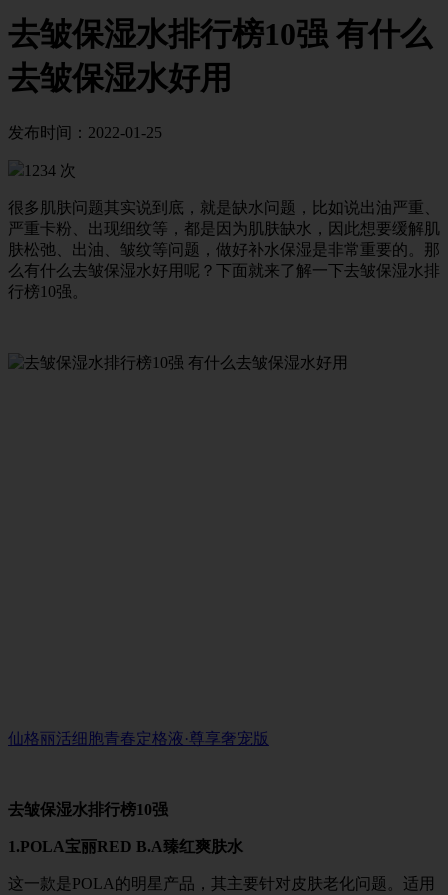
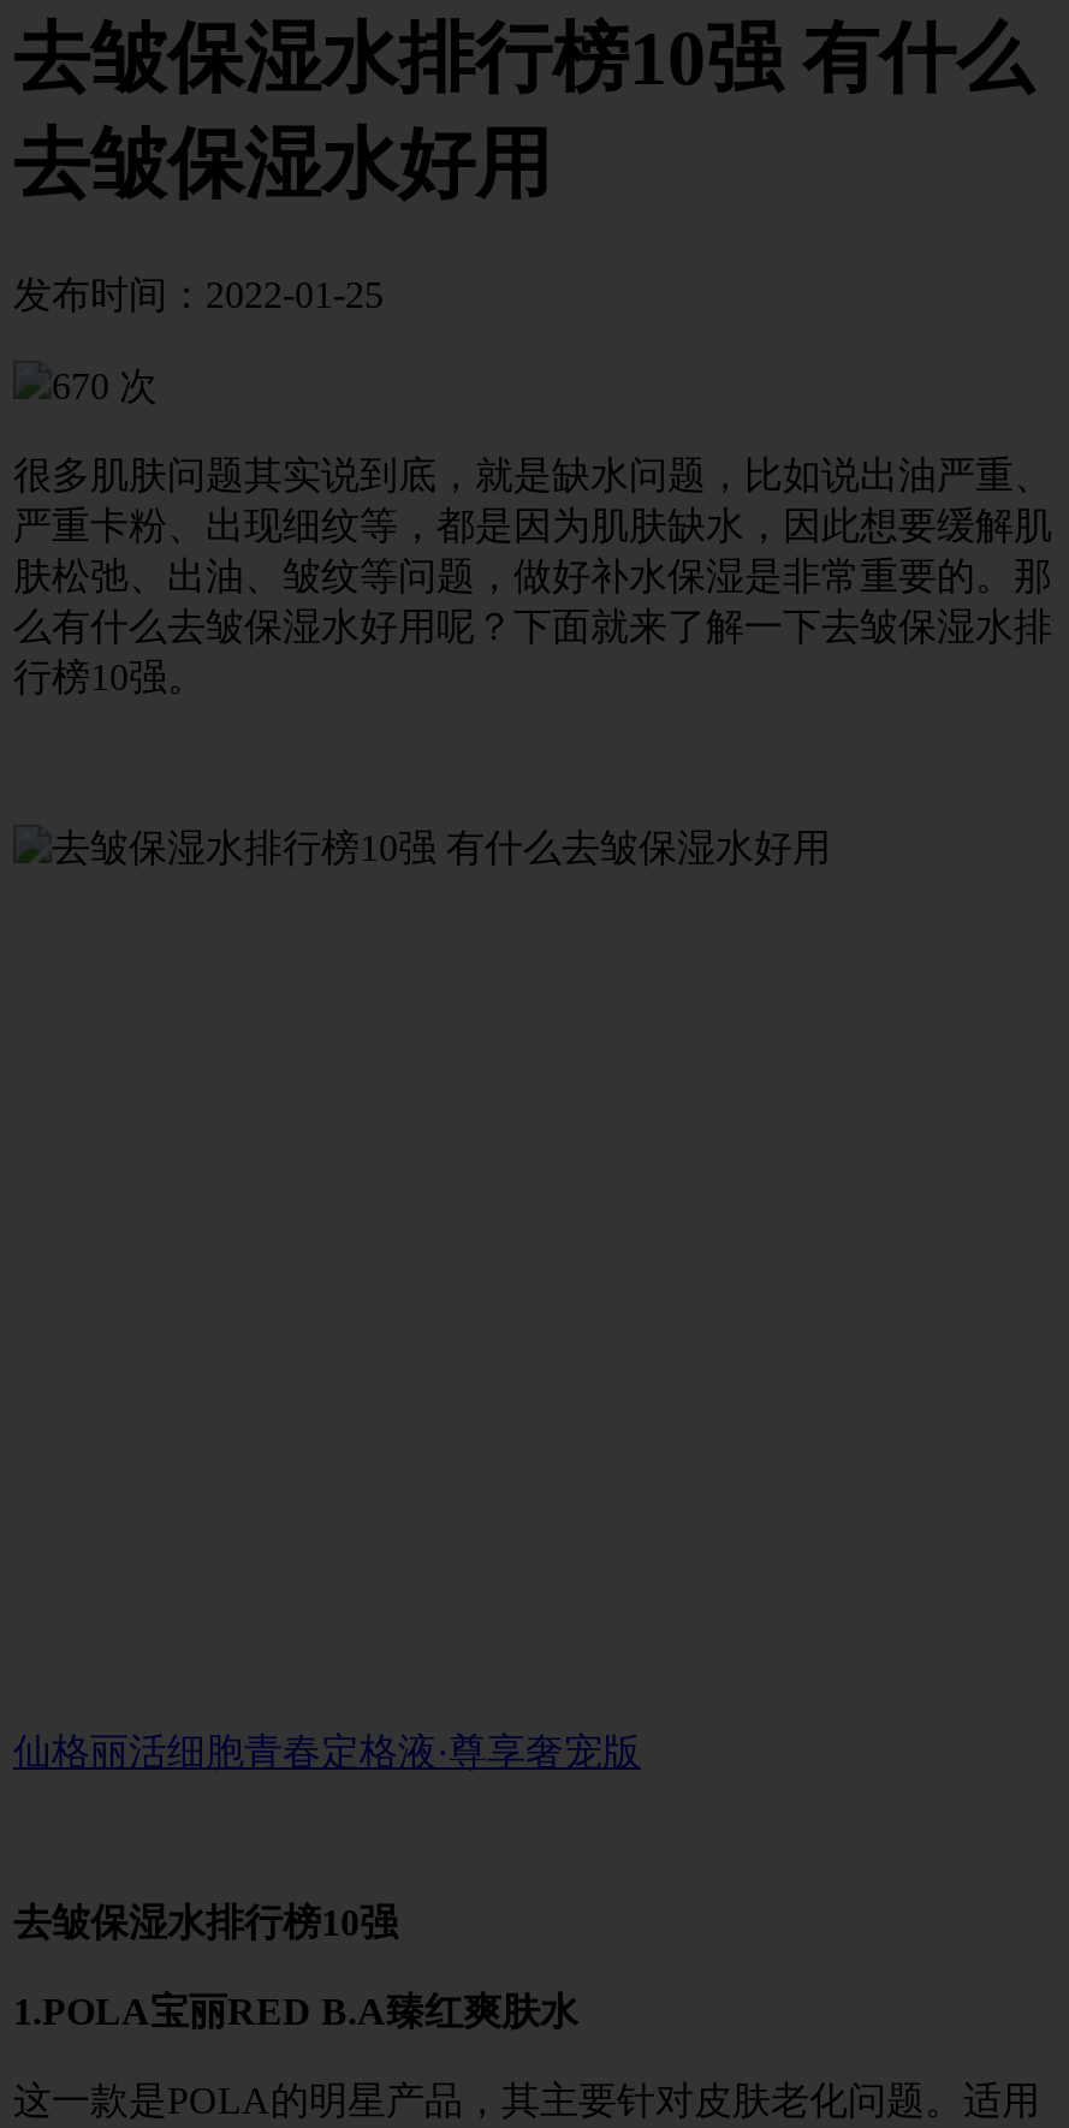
- 1234 次
+ 670 次
